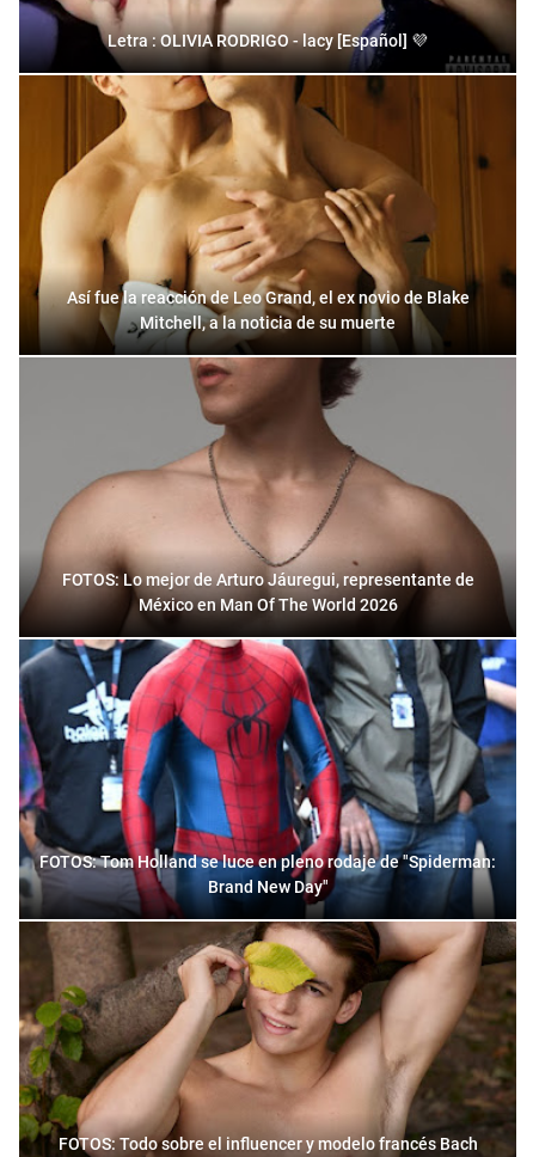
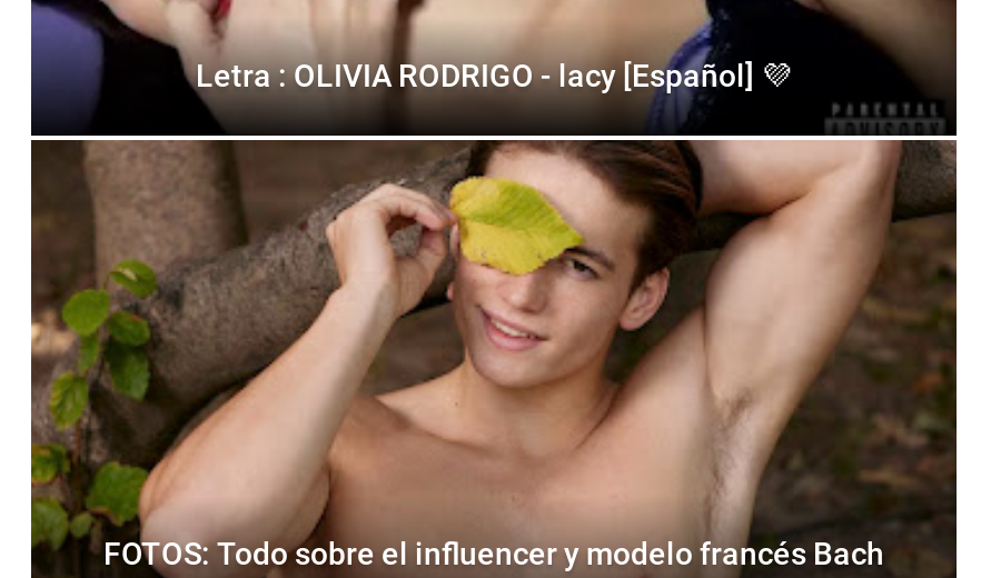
- [image]
- Así fue la reacción de Leo Grand, el ex novio de Blake
- Mitchell, a la noticia de su muerte

- FOTOS: Lo mejor de Arturo Jáuregui, representante de
- México en Man Of The World 2026

- FOTOS: Tom Holland se luce en pleno rodaje de "Spiderman:
- Brand New Day"
